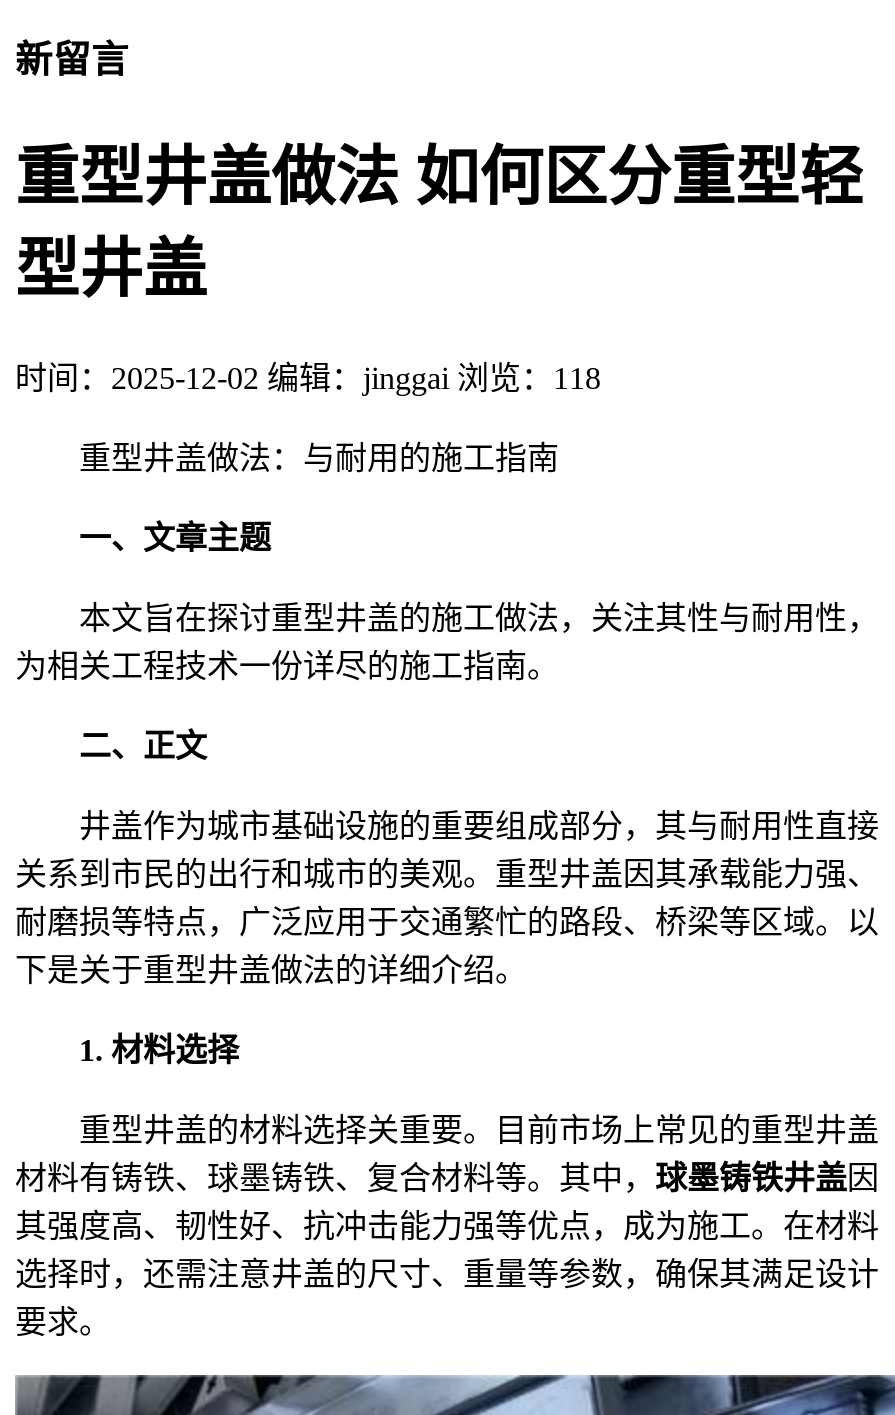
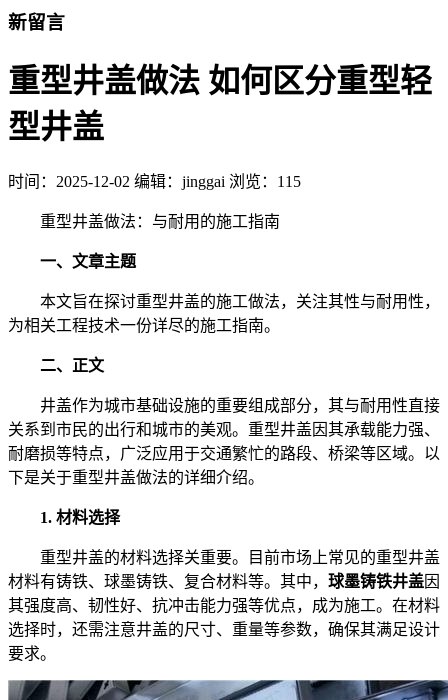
- 时间：2025-12-02 编辑：jinggai 浏览：118
+ 时间：2025-12-02 编辑：jinggai 浏览：115
